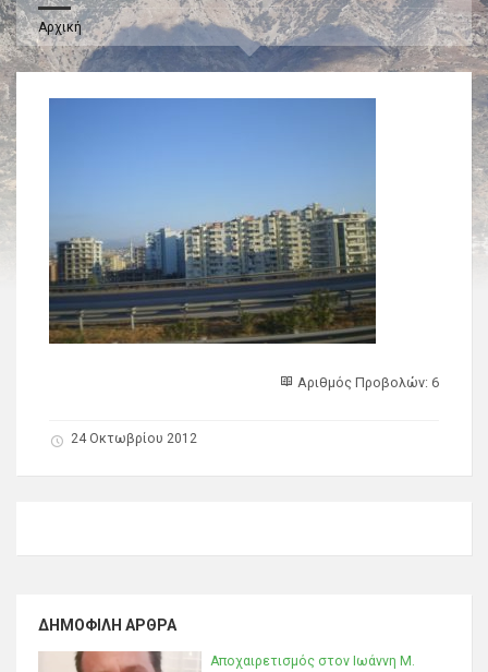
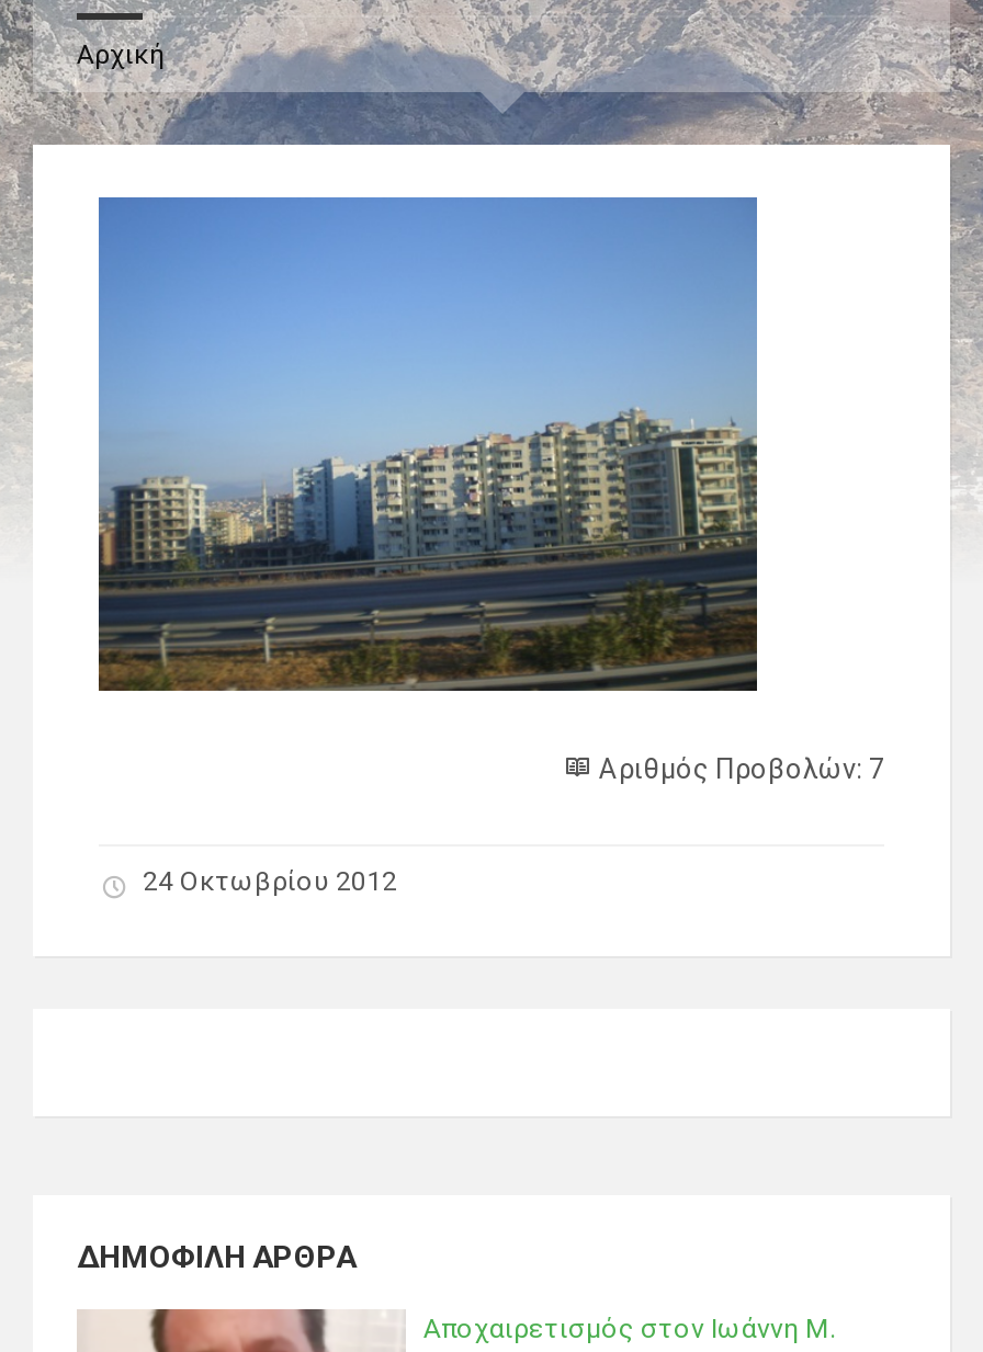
- Αριθμός Προβολών: 6
+ Αριθμός Προβολών: 7
